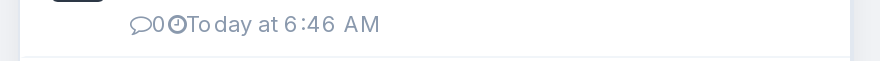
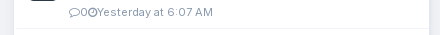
- Today at 6:46 AM
+ Yesterday at 6:07 AM
